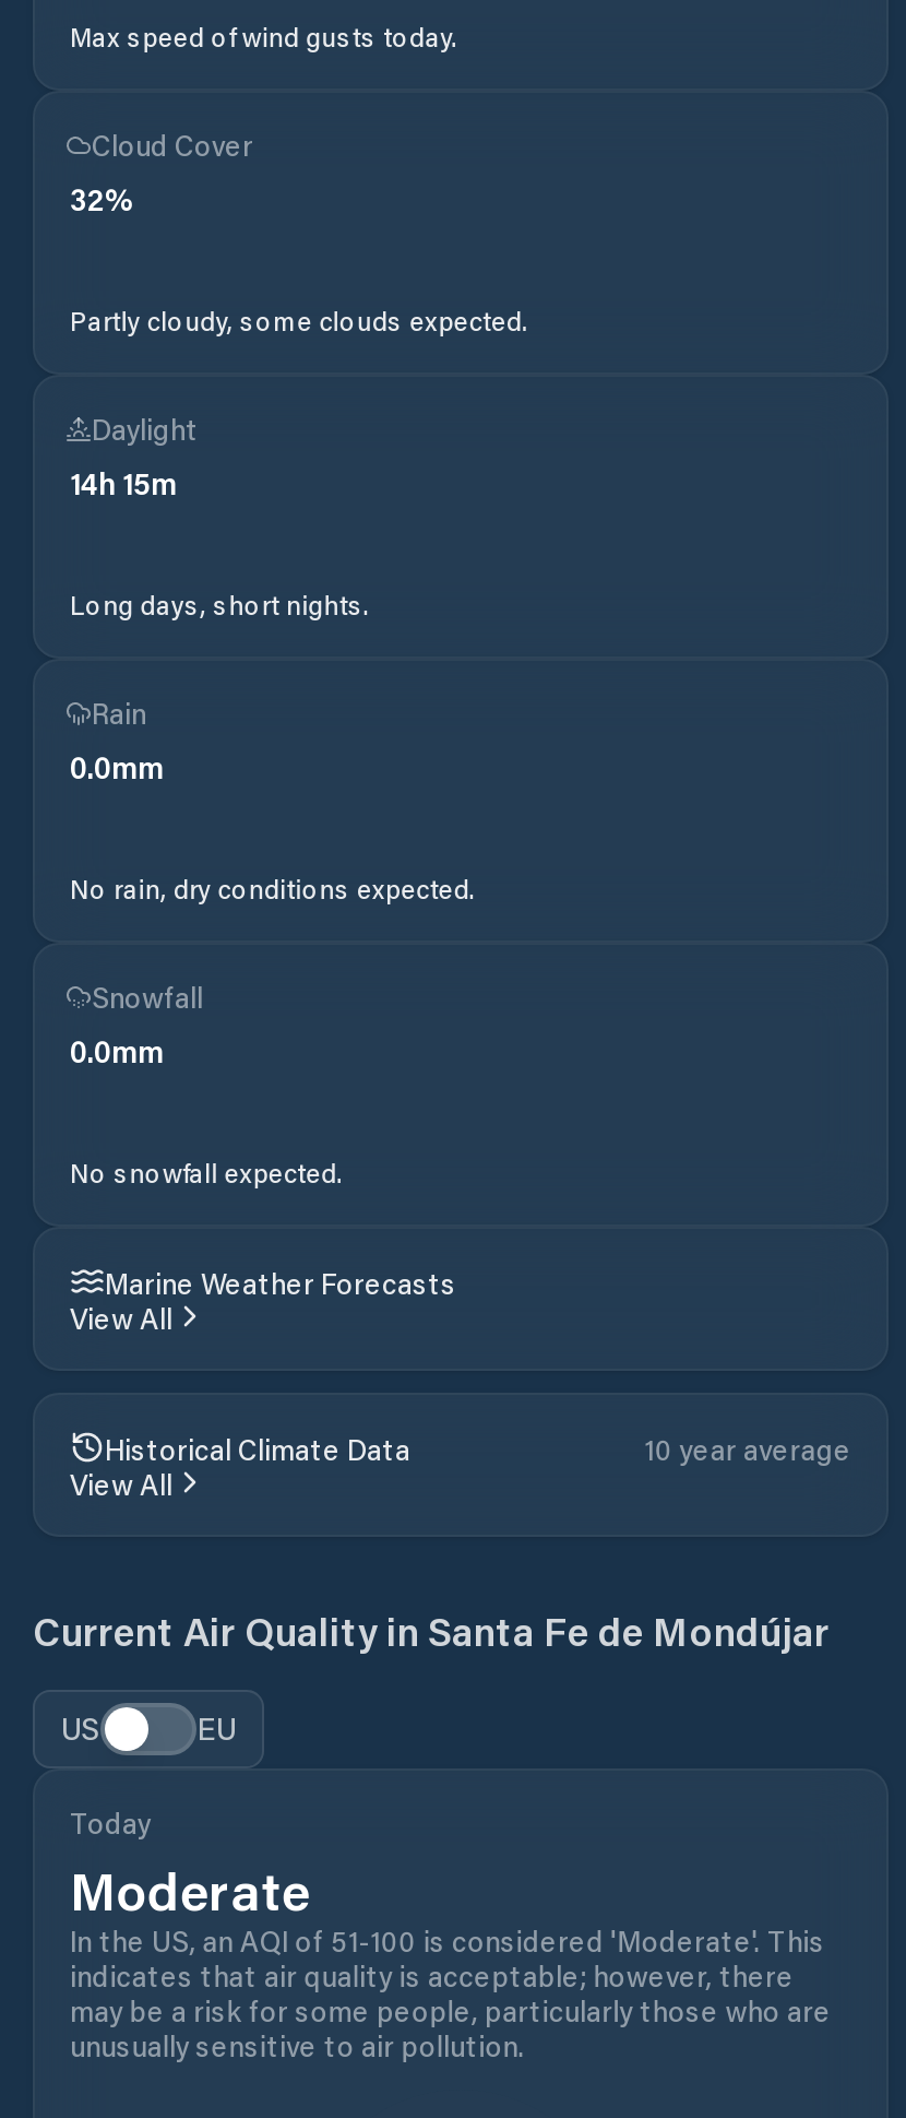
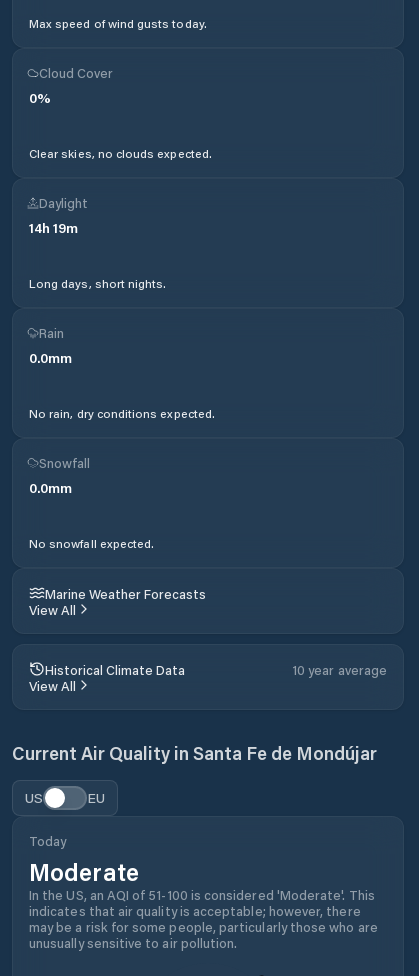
- 32%
+ 0%

- Partly cloudy, some clouds expected.
+ Clear skies, no clouds expected.

- 14h 15m
+ 14h 19m
